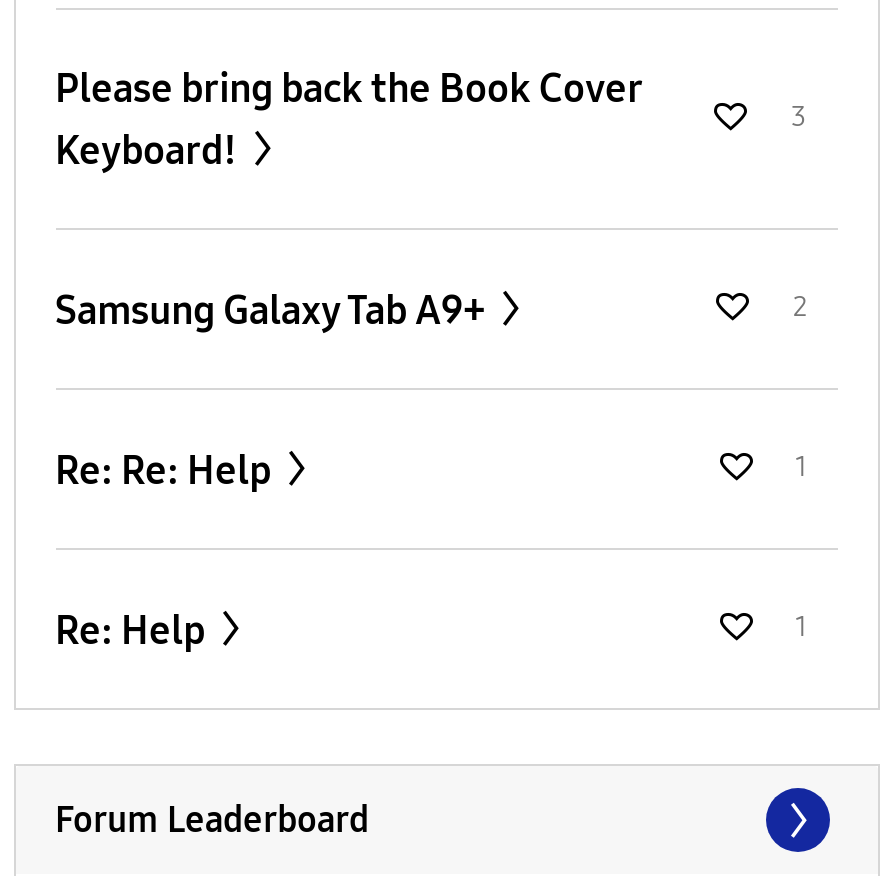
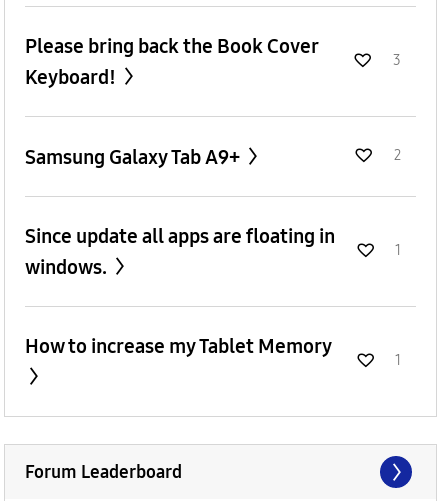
- Re: Re: Help
+ Since update all apps are floating in
+ windows.

- Re: Help
+ How to increase my Tablet Memory
